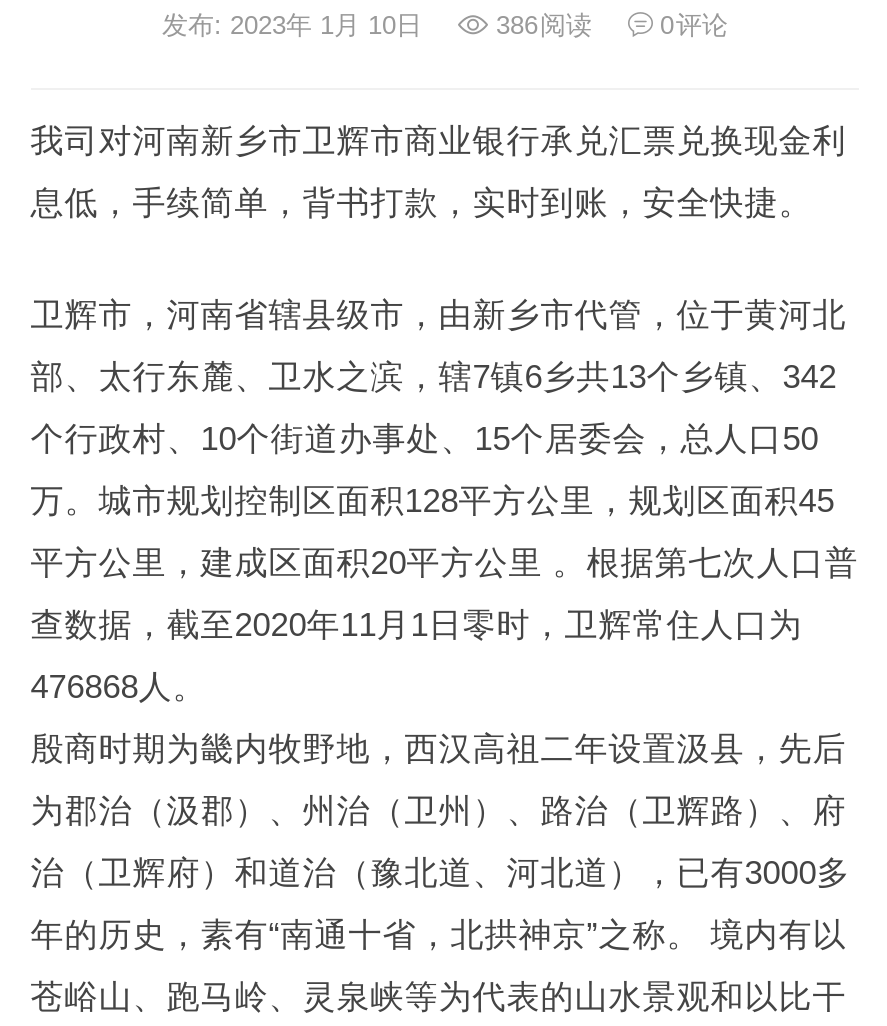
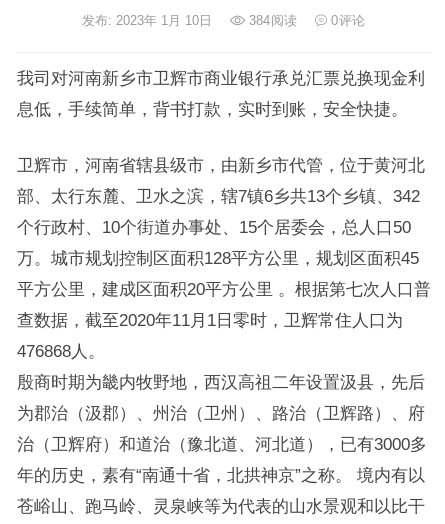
- 发布: 2023年 1月 10日 386阅读 0评论
+ 发布: 2023年 1月 10日 384阅读 0评论
